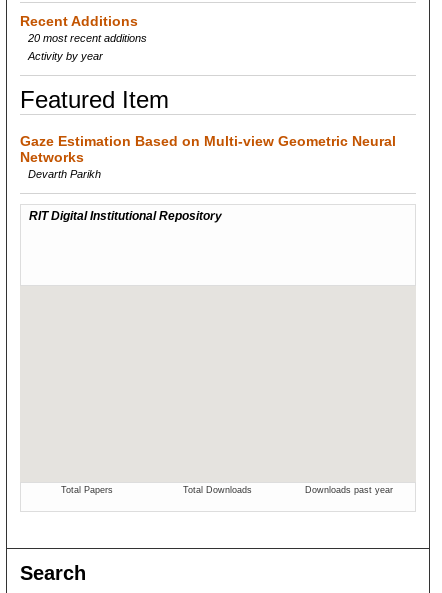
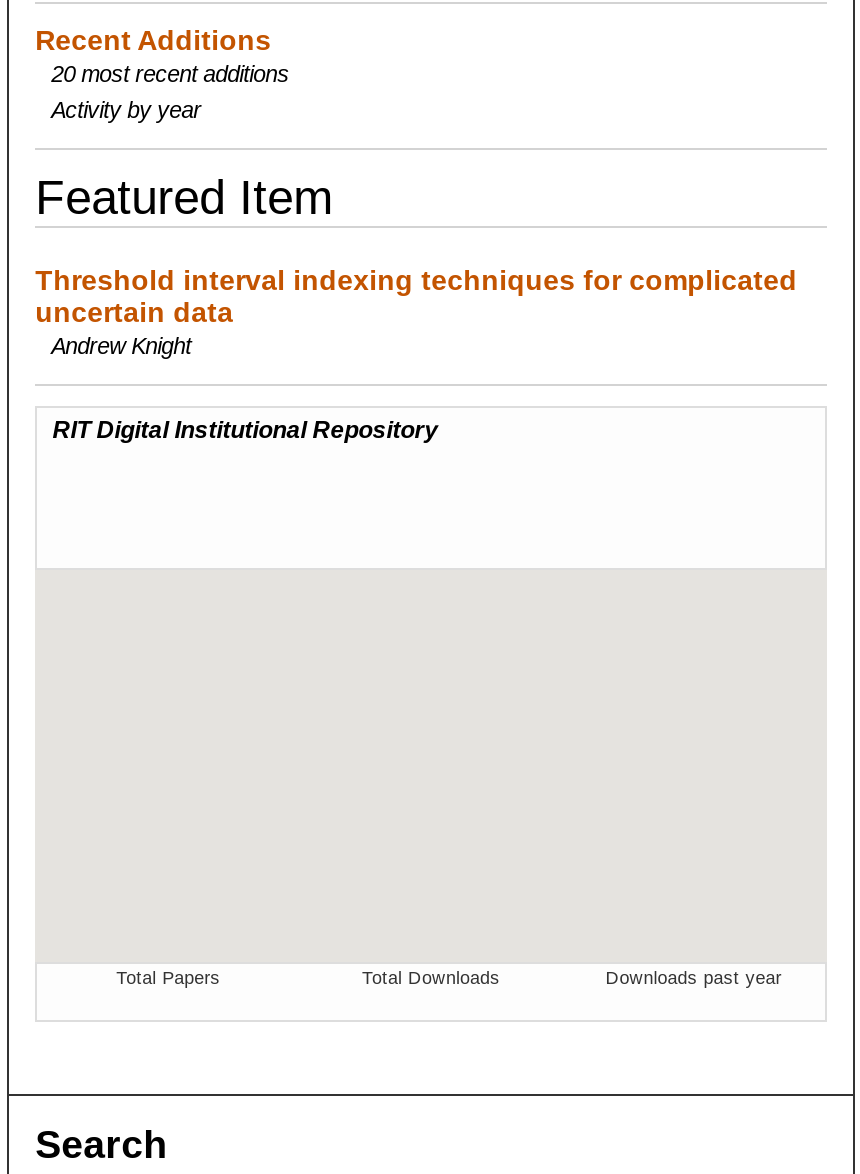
- Gaze Estimation Based on Multi-view Geometric Neural
- Networks
- Devarth Parikh
+ Threshold interval indexing techniques for complicated
+ uncertain data
+ Andrew Knight
